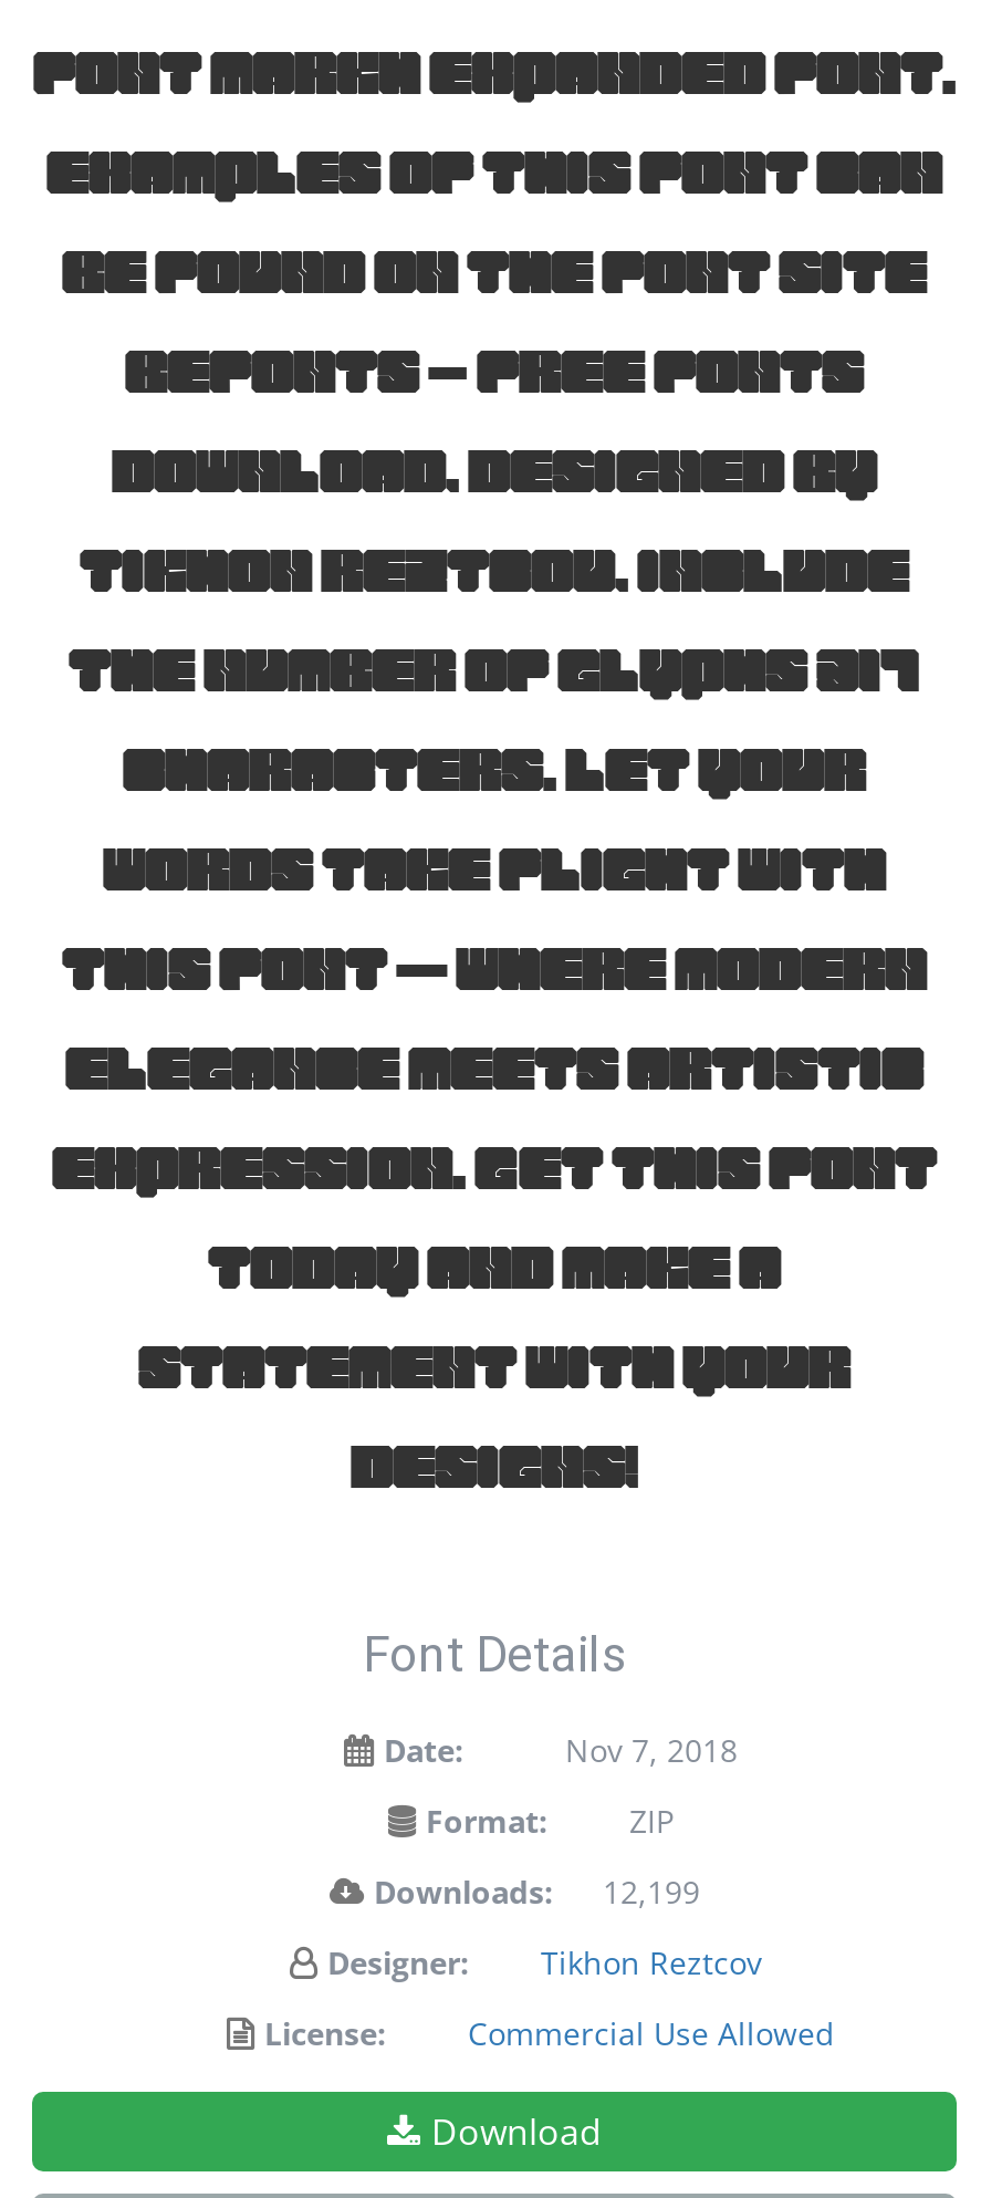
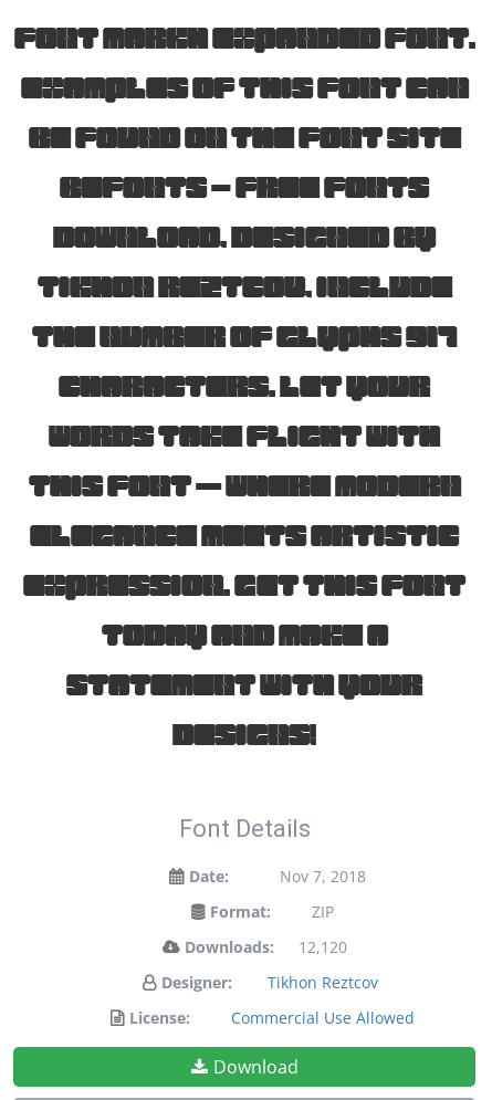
- Downloads: 12,199
+ Downloads: 12,120
